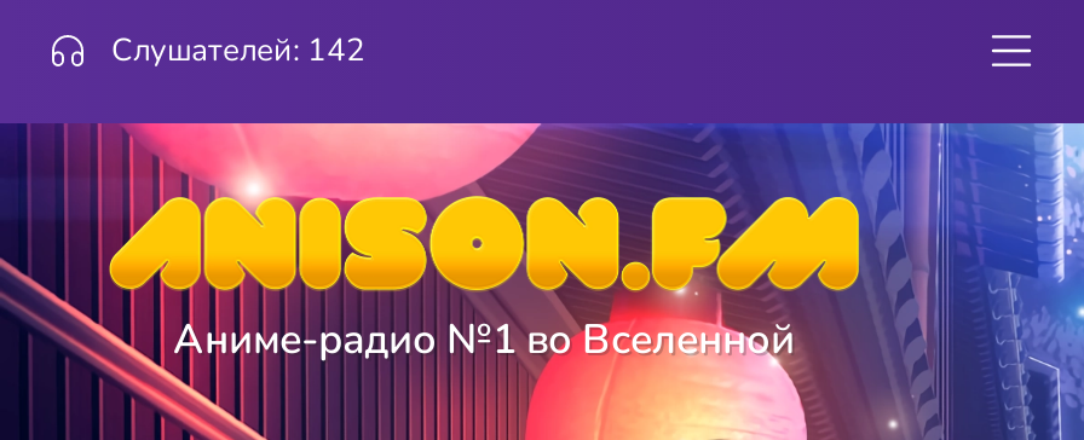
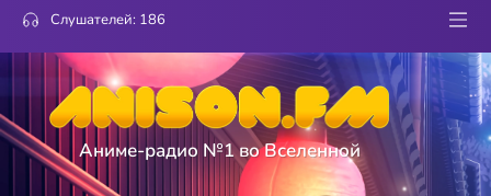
- Слушателей: 142
+ Слушателей: 186
